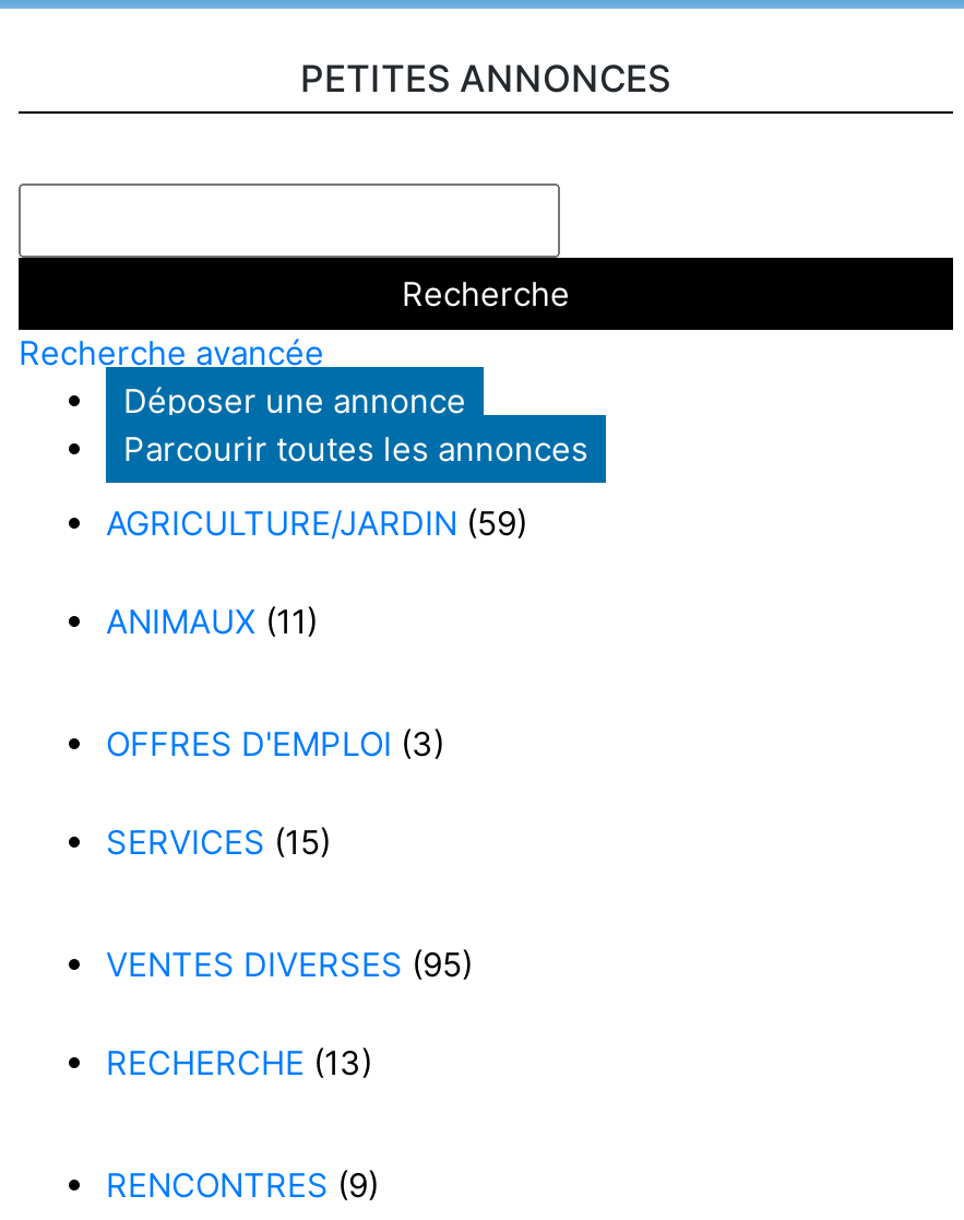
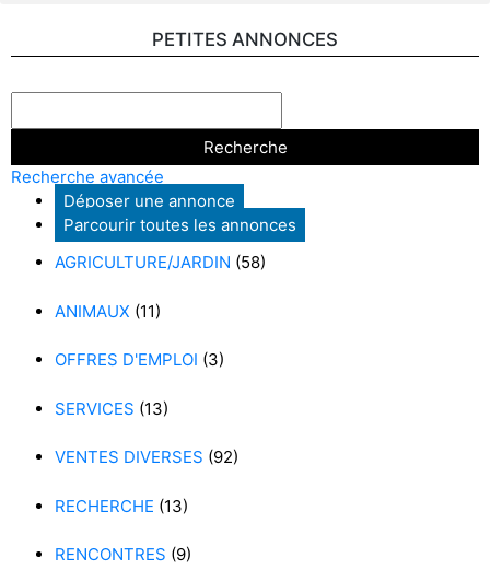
- AGRICULTURE/JARDIN (59)
+ AGRICULTURE/JARDIN (58)

- SERVICES (15)
+ SERVICES (13)

- VENTES DIVERSES (95)
+ VENTES DIVERSES (92)
